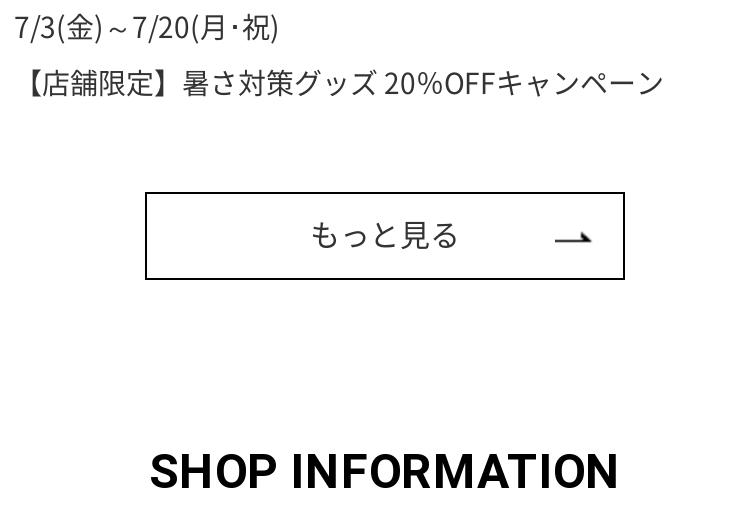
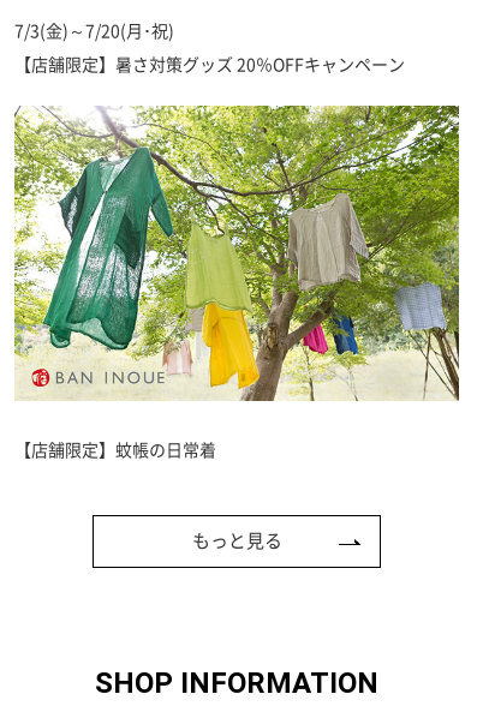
+ [image]
+ 【店舗限定】蚊帳の日常着
